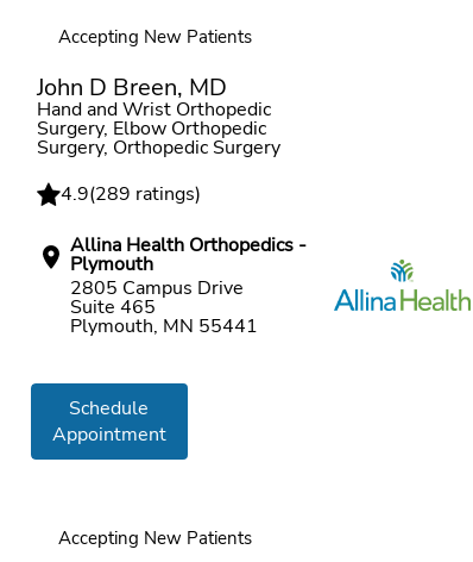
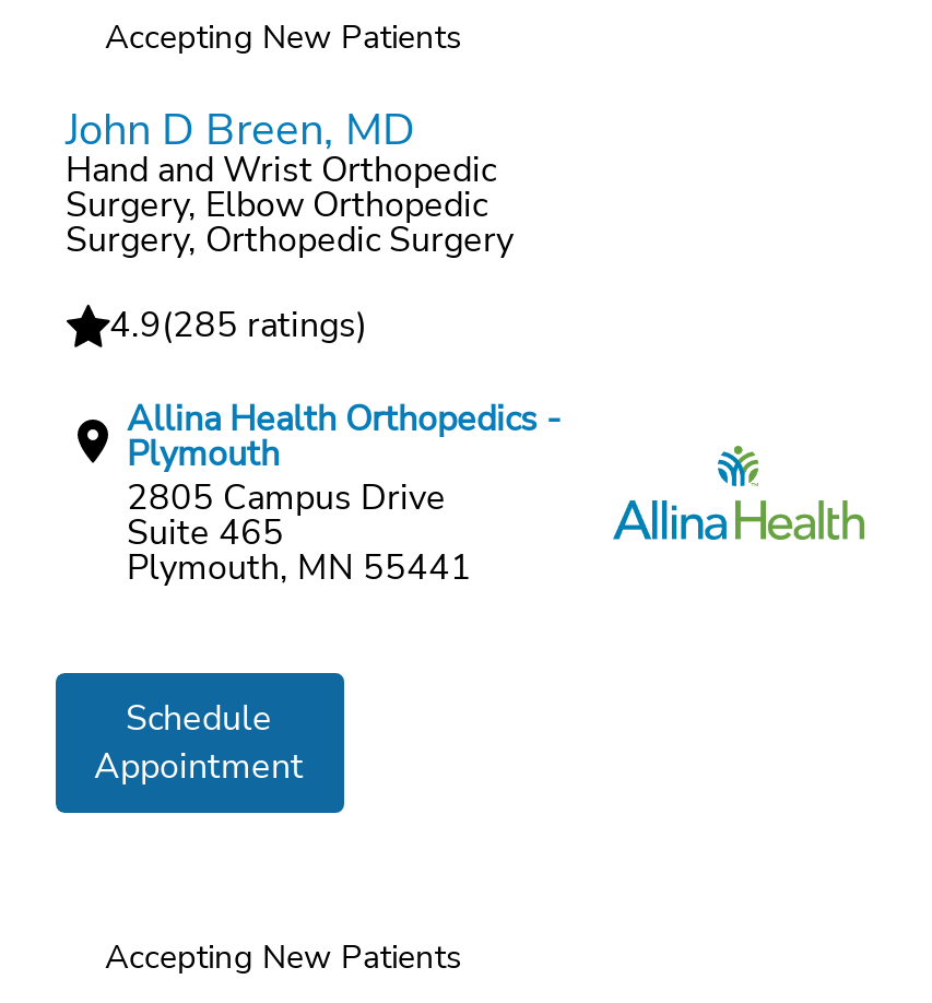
- 4.9(289 ratings)
+ 4.9(285 ratings)
